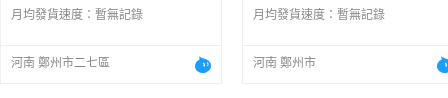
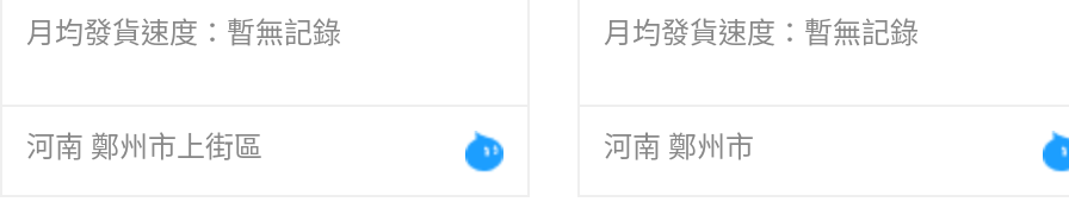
- 河南 鄭州市二七區
+ 河南 鄭州市上街區
